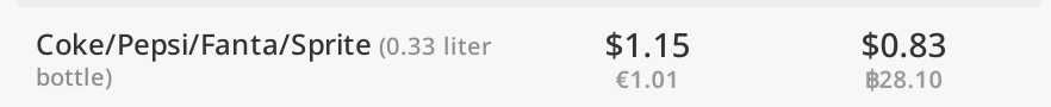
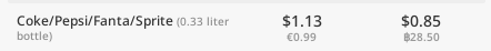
- $1.15
+ $1.13

- $0.83
+ $0.85

- €1.01
+ €0.99

- ฿28.10
+ ฿28.50
